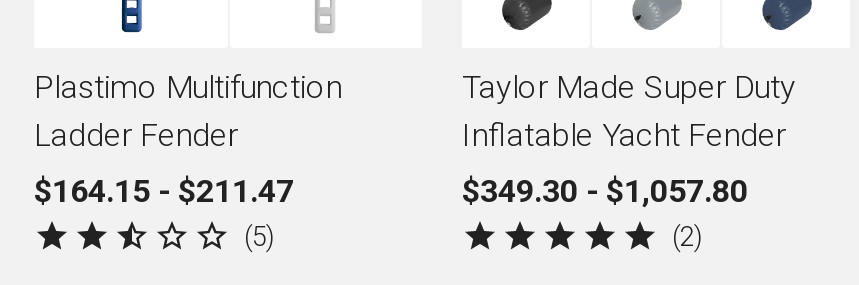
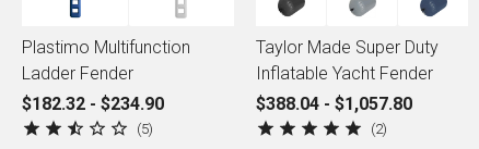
- $164.15 - $211.47
+ $182.32 - $234.90

- $349.30 - $1,057.80
+ $388.04 - $1,057.80
